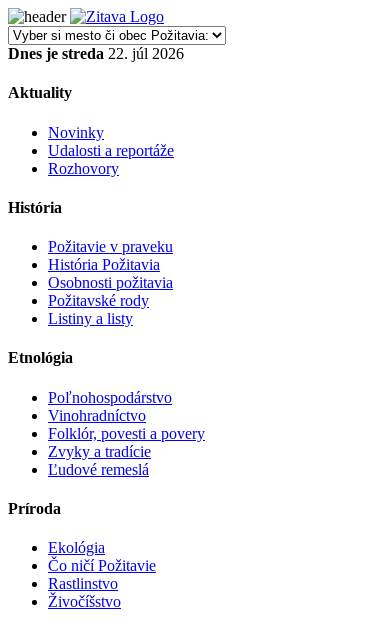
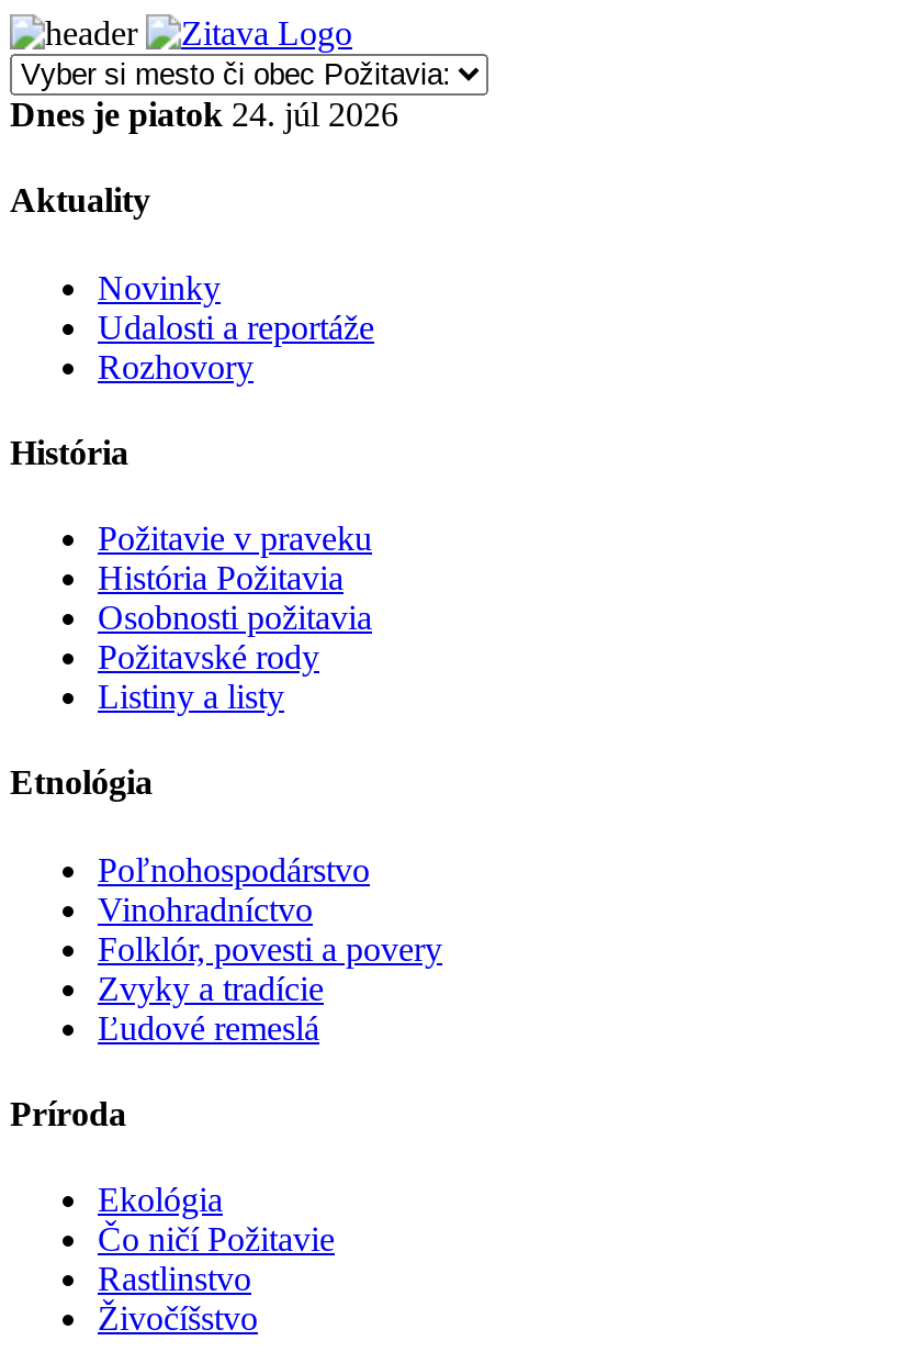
- Dnes je streda22. júl 2026
+ Dnes je piatok24. júl 2026
